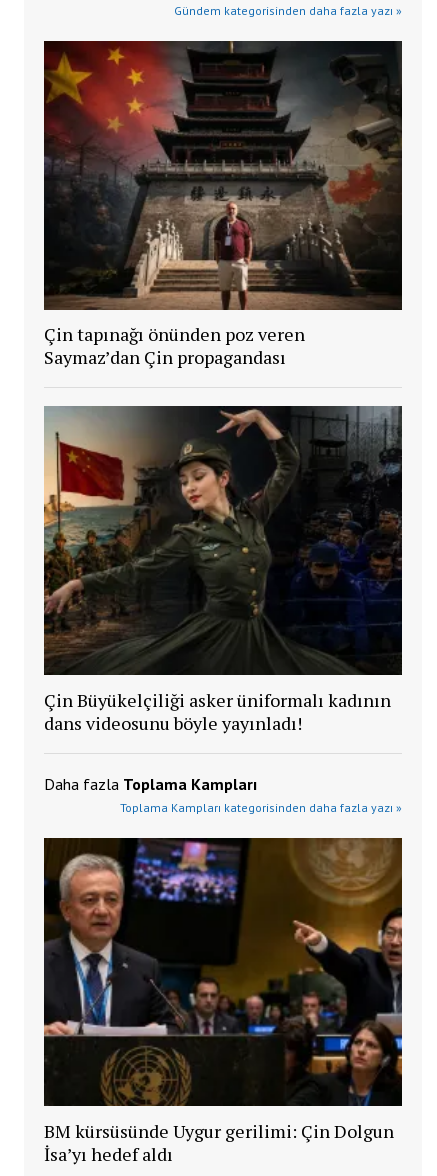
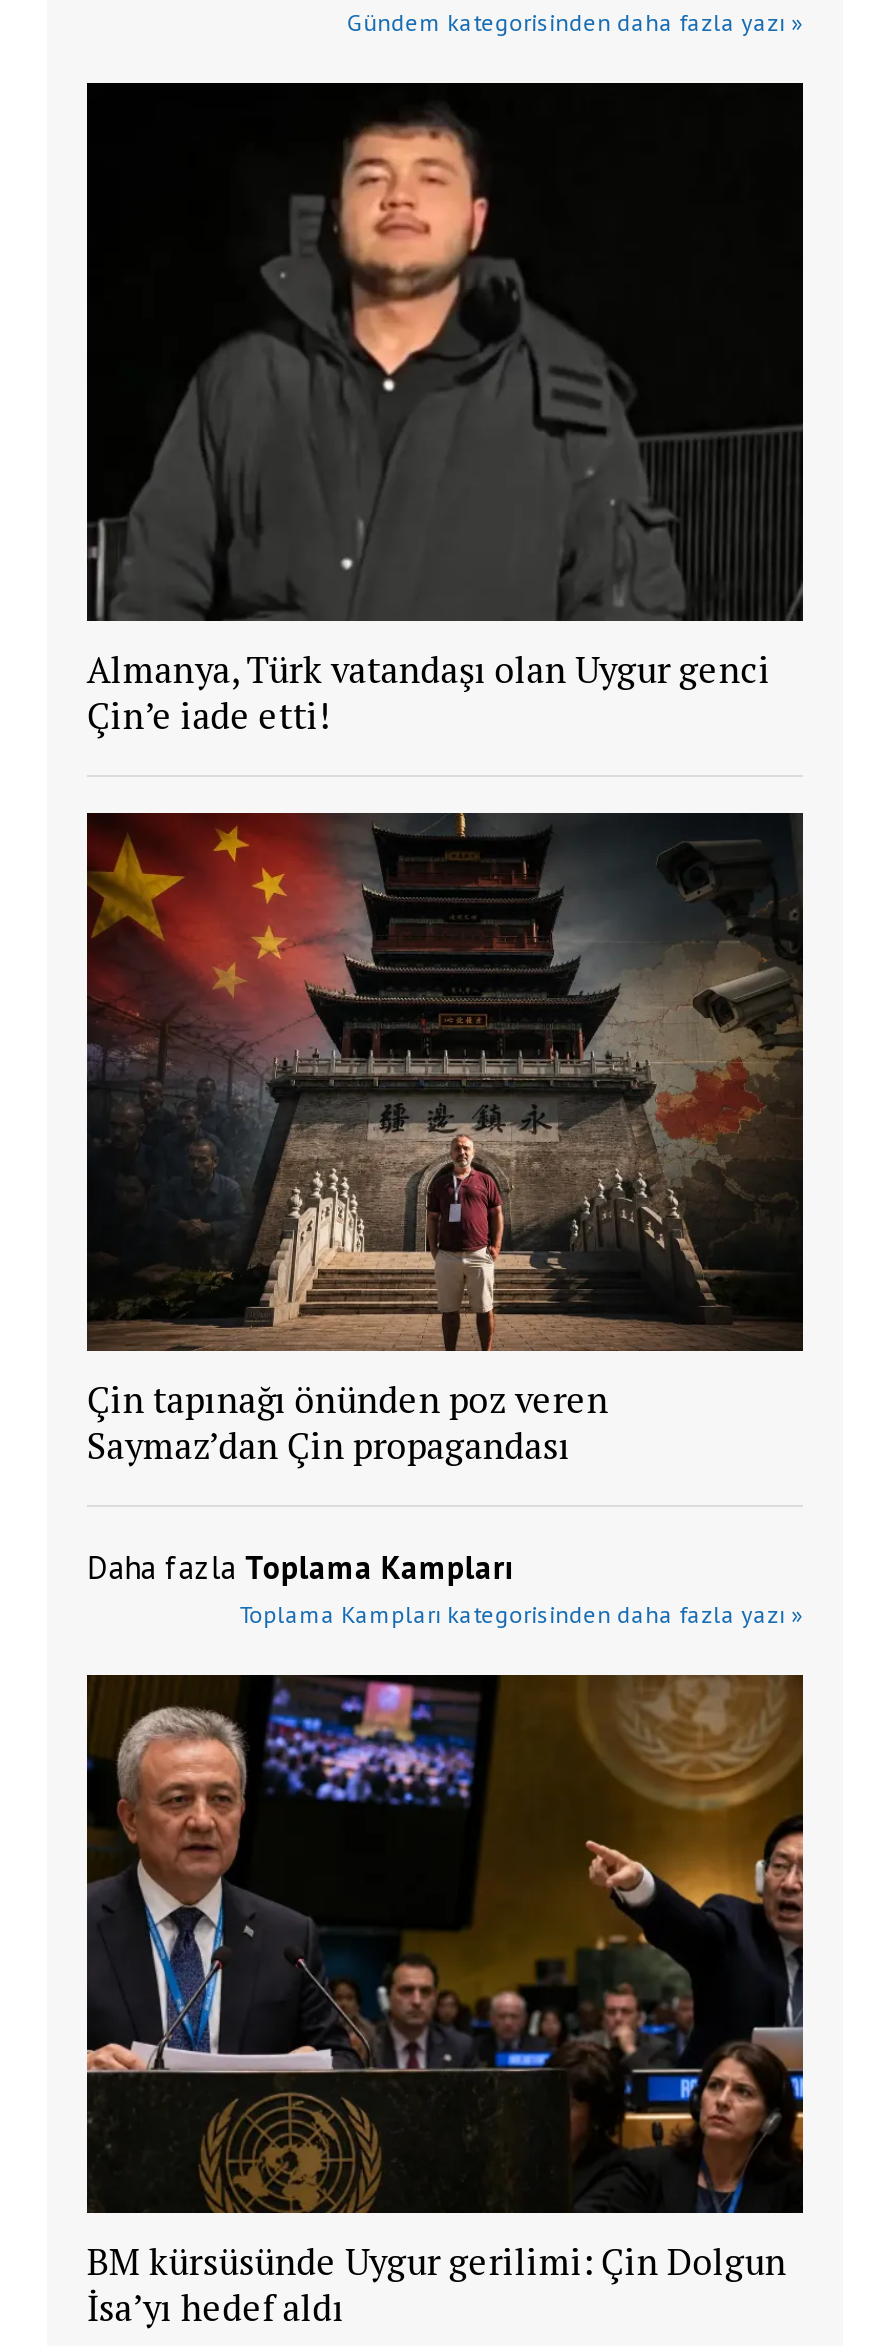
+ [image]
+ Almanya, Türk vatandaşı olan Uygur genci
+ Çin’e iade etti!

moved down: [image] | Çin tapınağı önünden poz veren | Saymaz’dan Çin propagandası

- [image]
- Çin Büyükelçiliği asker üniformalı kadının
- dans videosunu böyle yayınladı!
